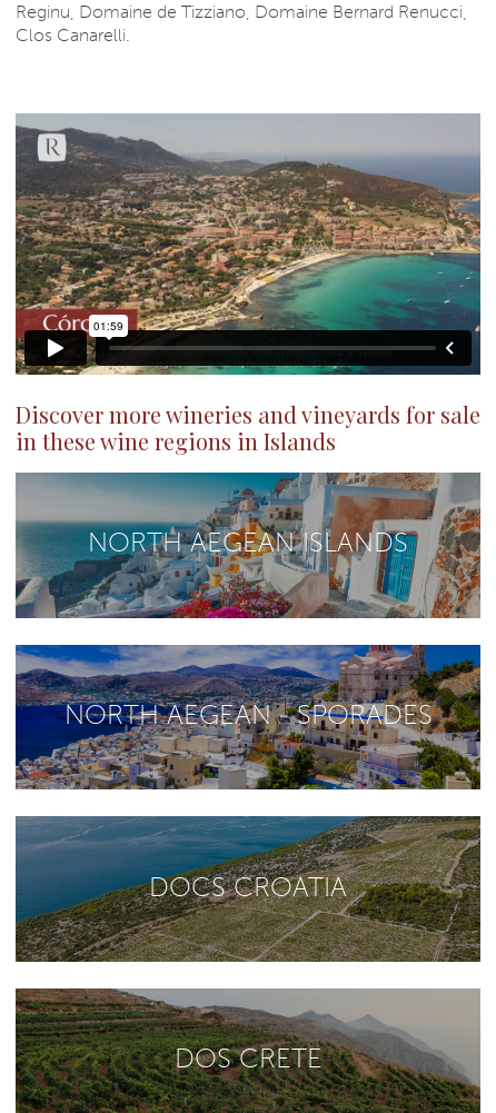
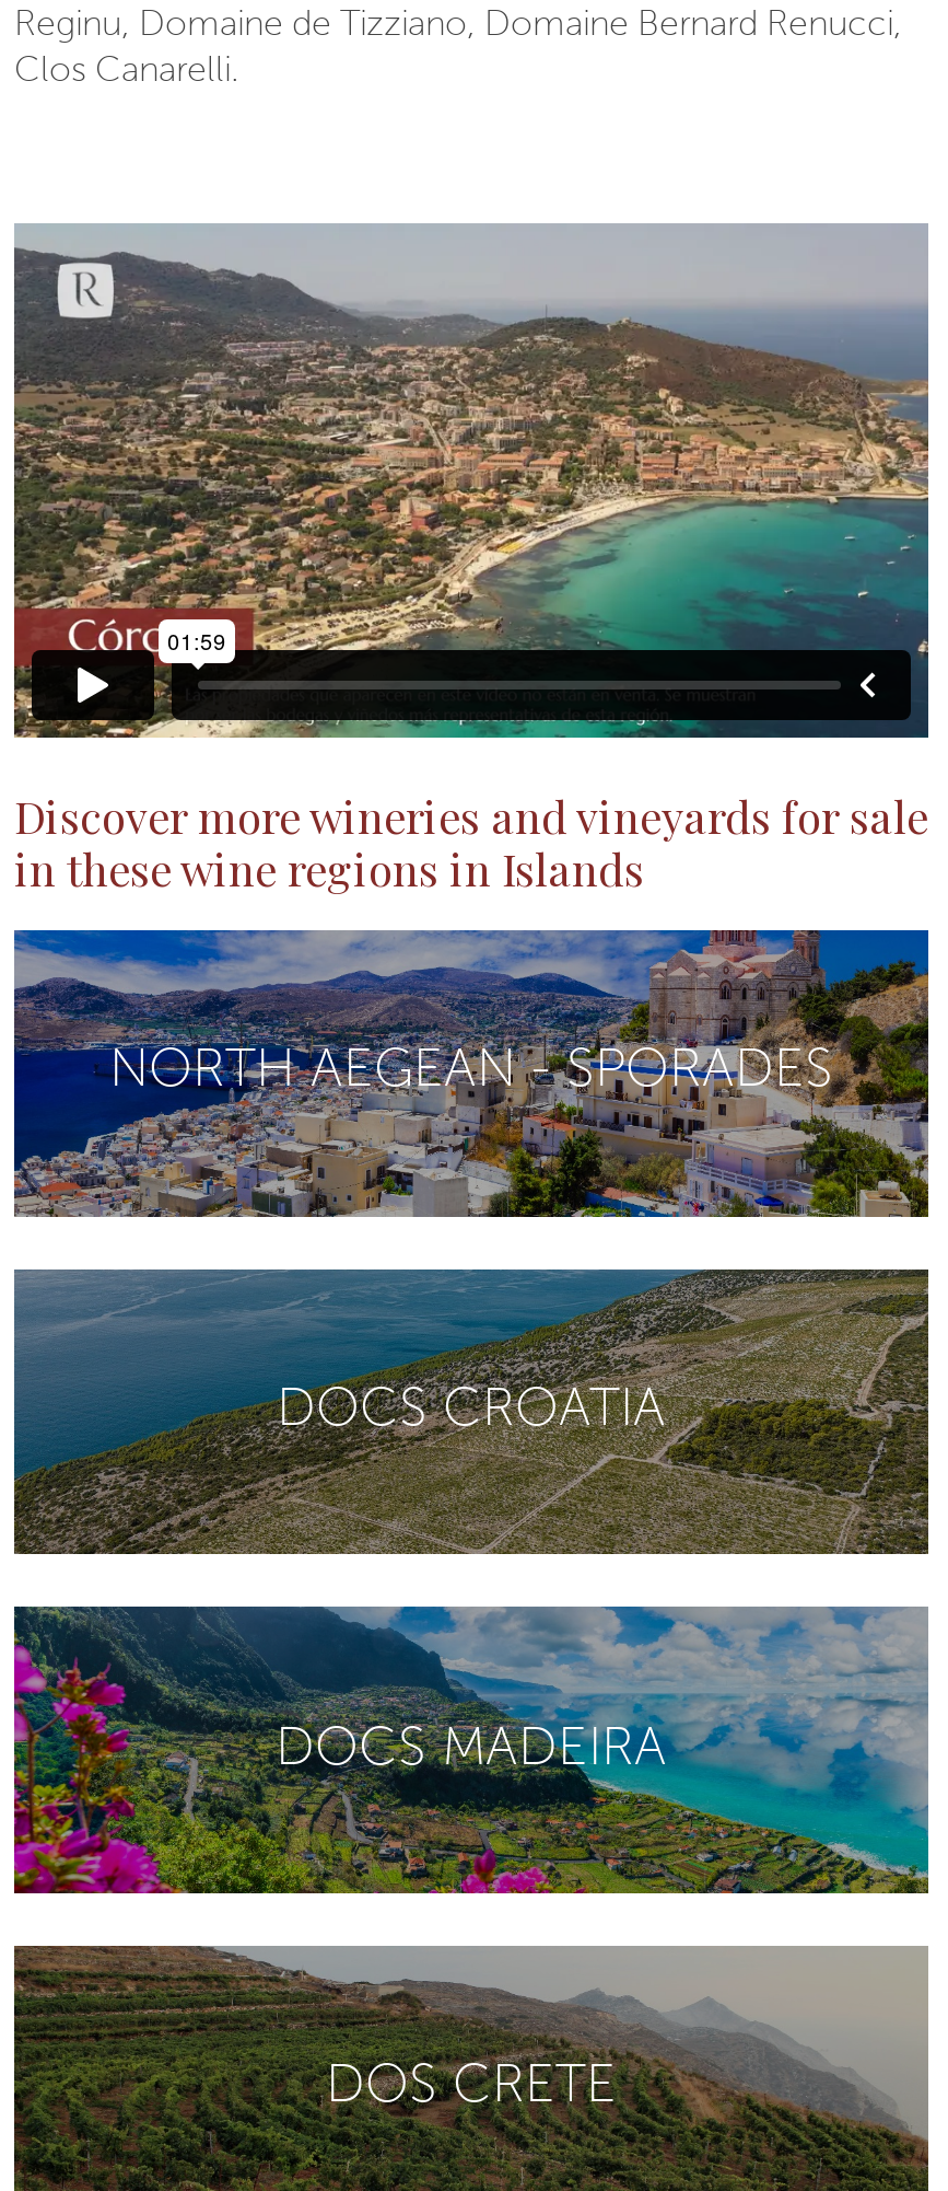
- [image]
- NORTH AEGEAN ISLANDS

moved up: [image] | NORTH AEGEAN - SPORADES | DOCS CROATIA

+ [image]
+ DOCS MADEIRA
